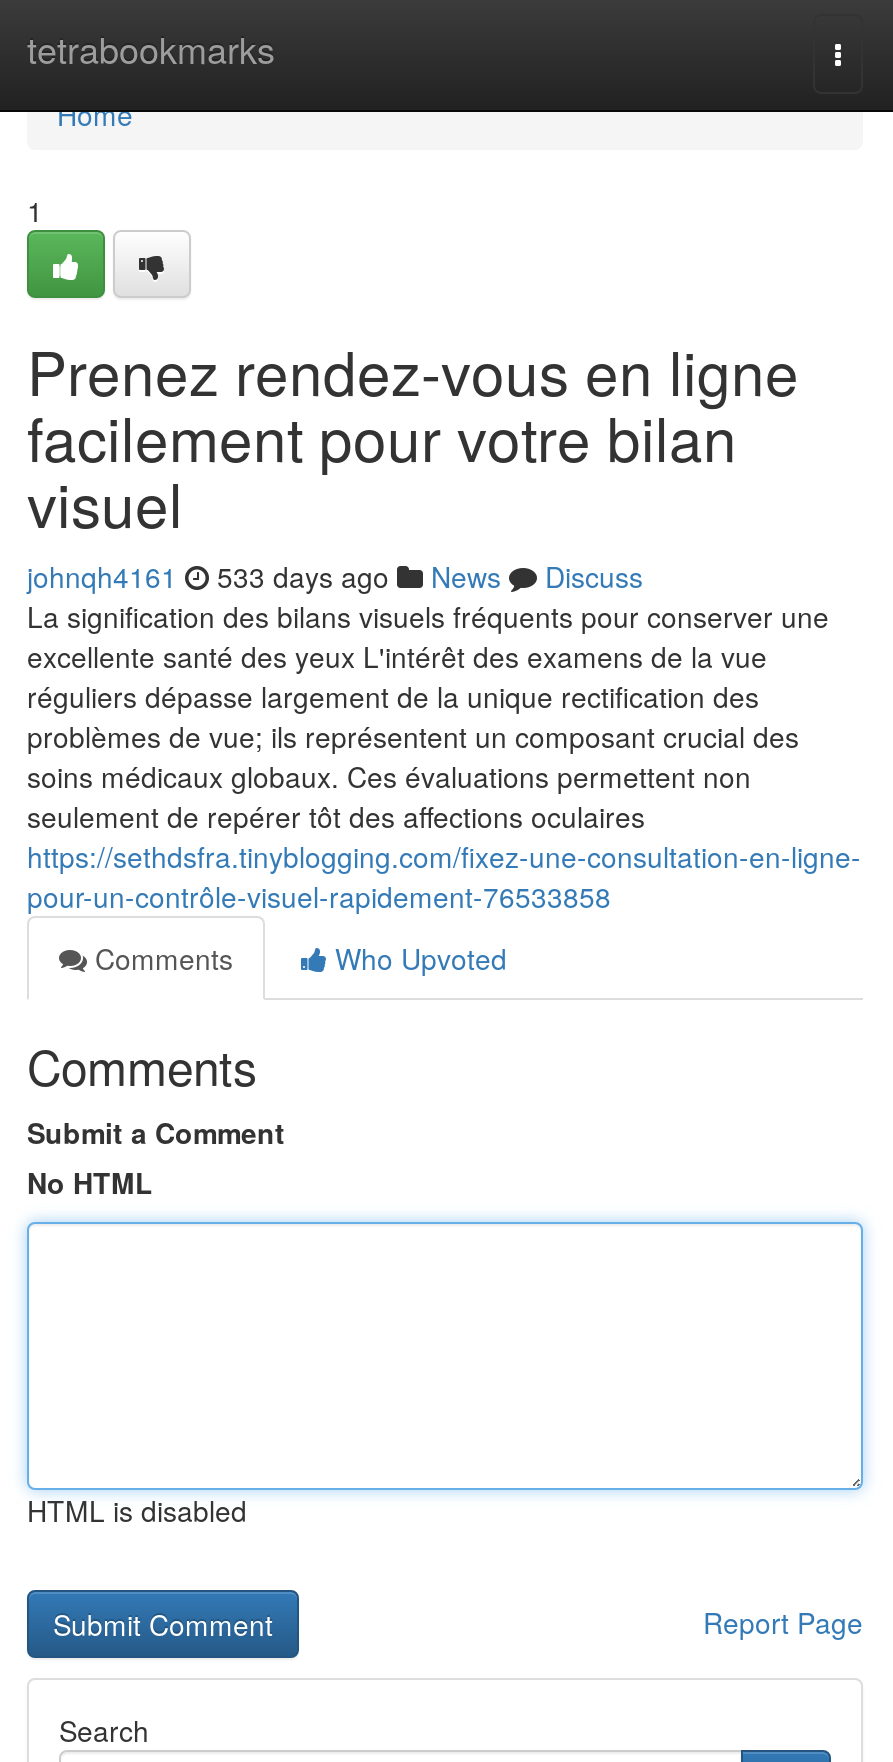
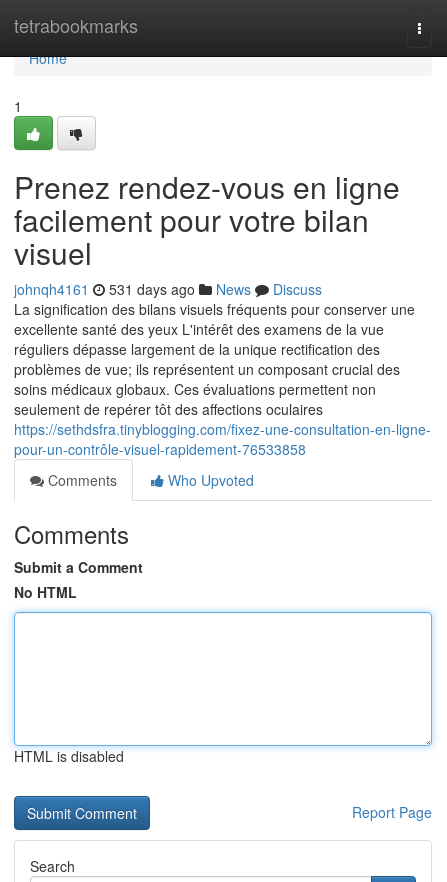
- johnqh4161 533 days ago News Discuss
+ johnqh4161 531 days ago News Discuss
